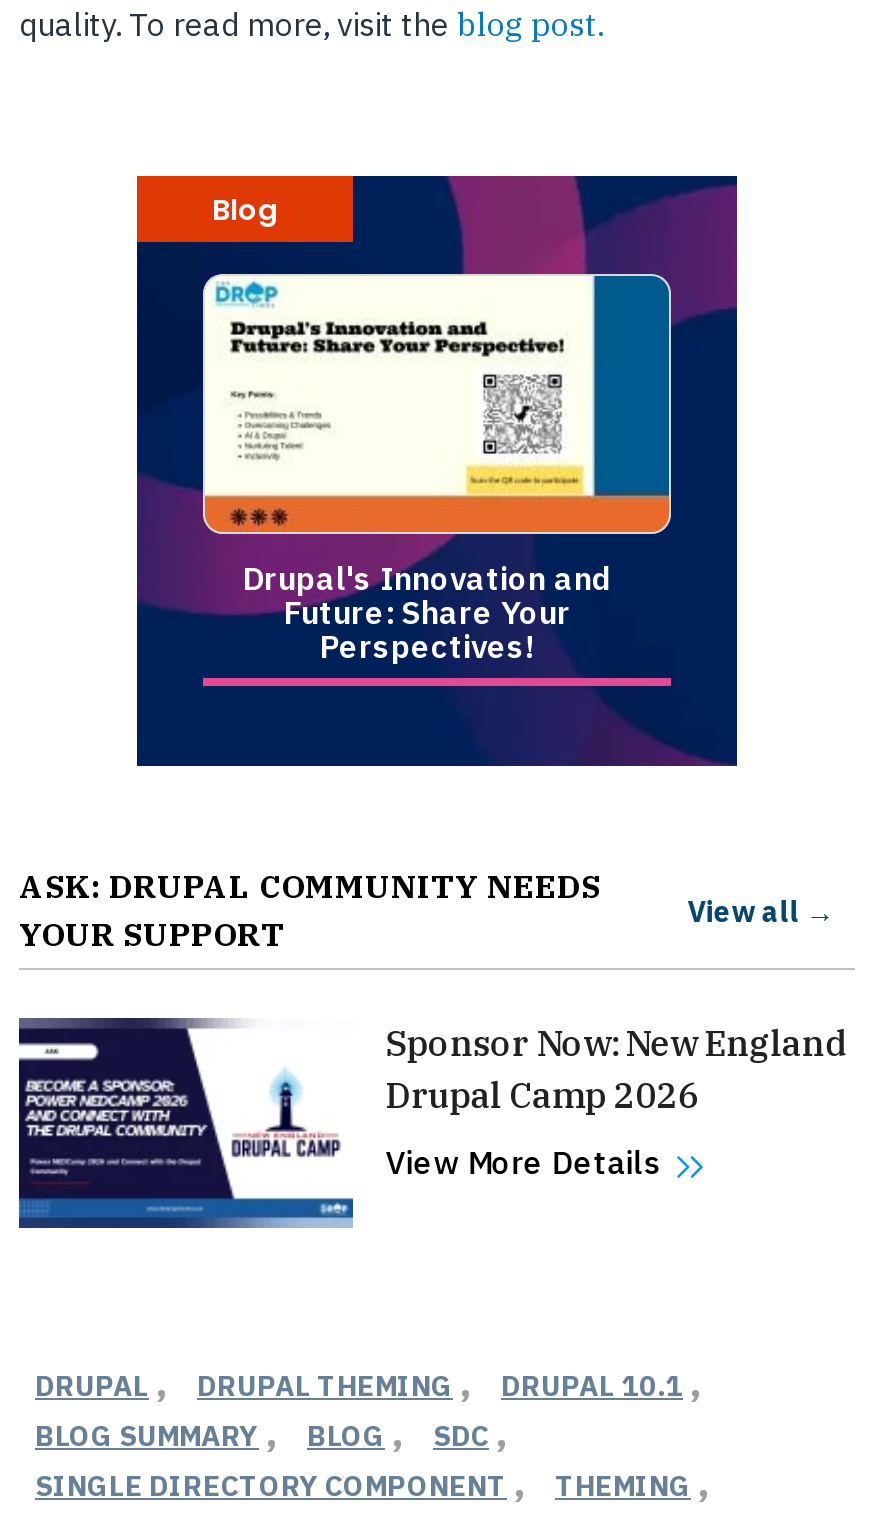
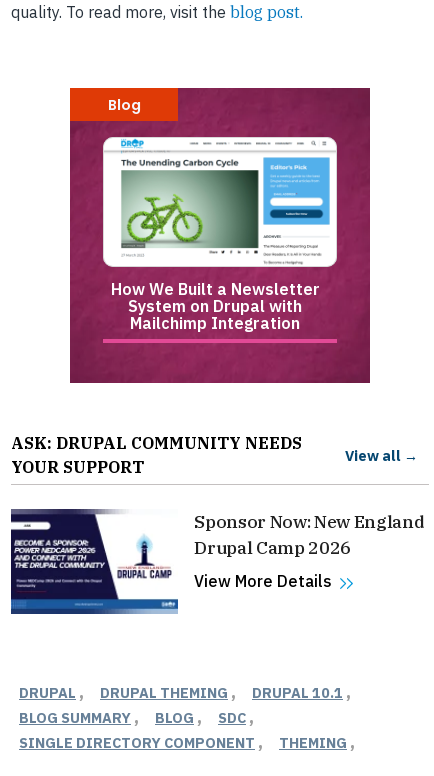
- [image]
- Drupal's Innovation and
- Future: Share Your
- Perspectives!
+ [image]
+ How We Built a Newsletter
+ System on Drupal with
+ Mailchimp Integration
